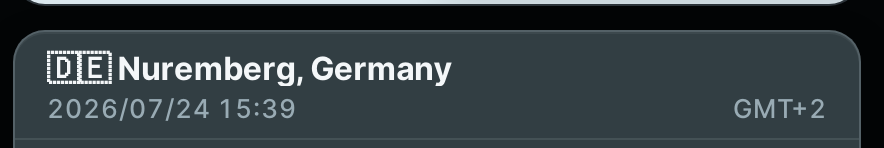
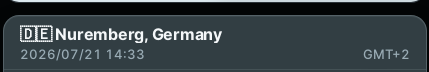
- 2026/07/24 15:39
+ 2026/07/21 14:33
